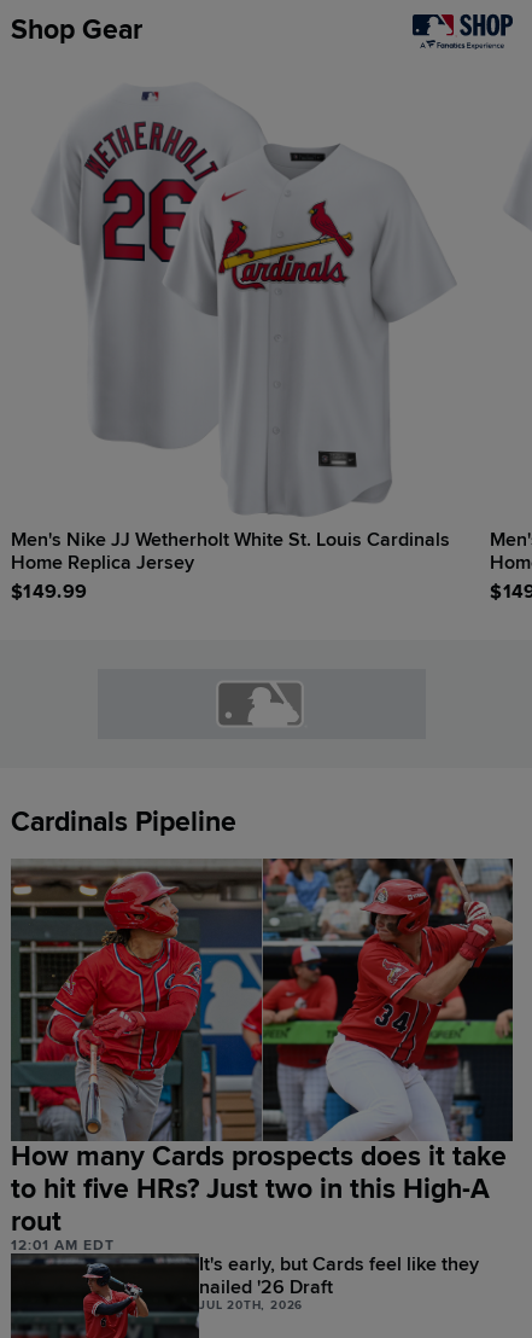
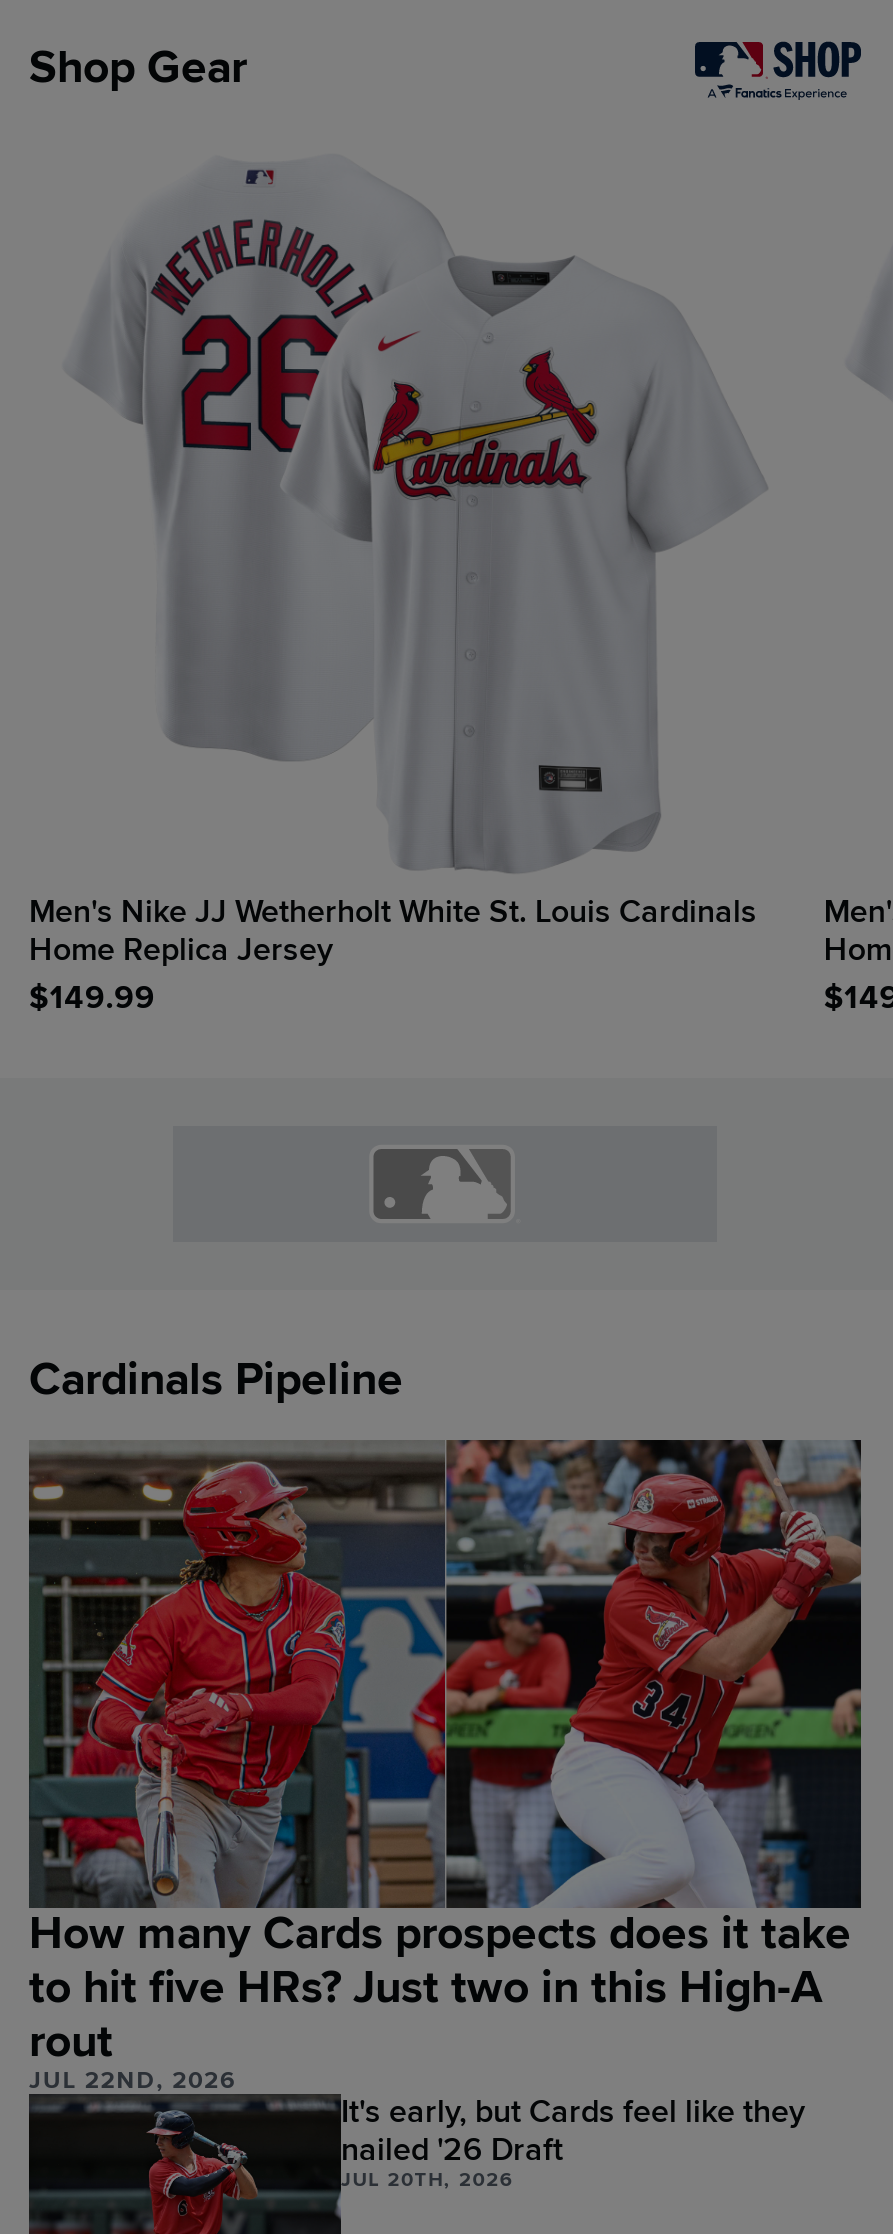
- 12:01 AM EDT
+ JUL 22ND, 2026
